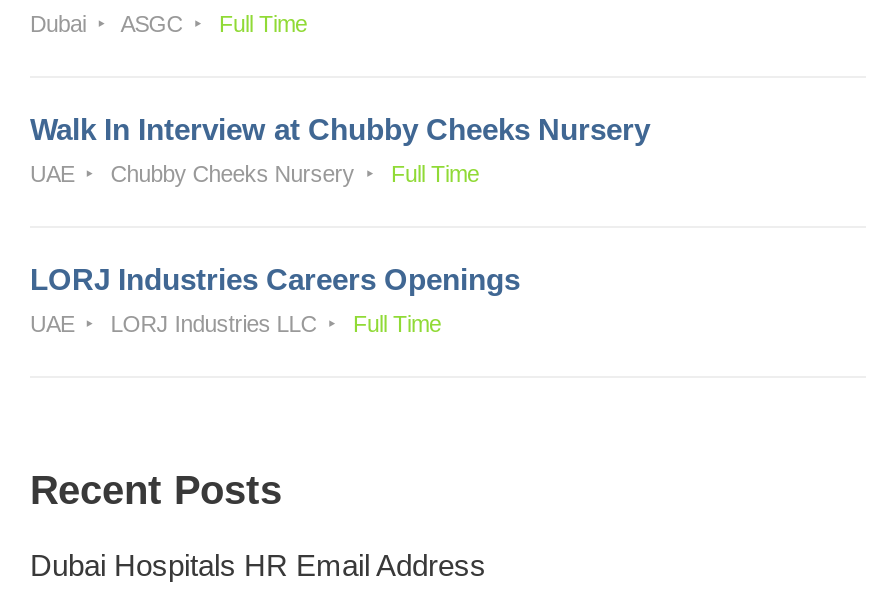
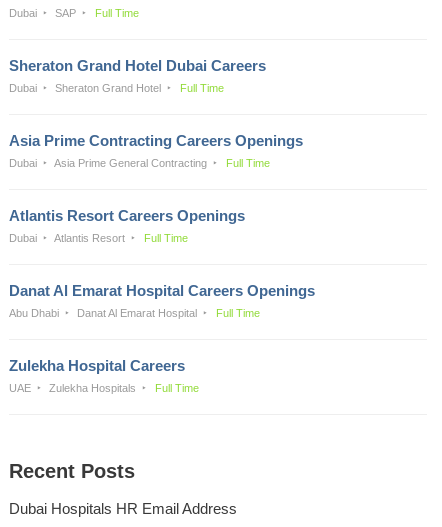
- ASGC
+ SAP

- Walk In Interview at Chubby Cheeks Nursery
+ Sheraton Grand Hotel Dubai Careers

- UAE
- Chubby Cheeks Nursery
+ Dubai
+ Sheraton Grand Hotel

- LORJ Industries Careers Openings
+ Asia Prime Contracting Careers Openings
+ Dubai
+ Asia Prime General Contracting
+ Full Time
+ Atlantis Resort Careers Openings
+ Dubai
+ Atlantis Resort
+ Full Time
+ Danat Al Emarat Hospital Careers Openings
+ Abu Dhabi
+ Danat Al Emarat Hospital
+ Full Time
+ Zulekha Hospital Careers

- LORJ Industries LLC
+ Zulekha Hospitals
